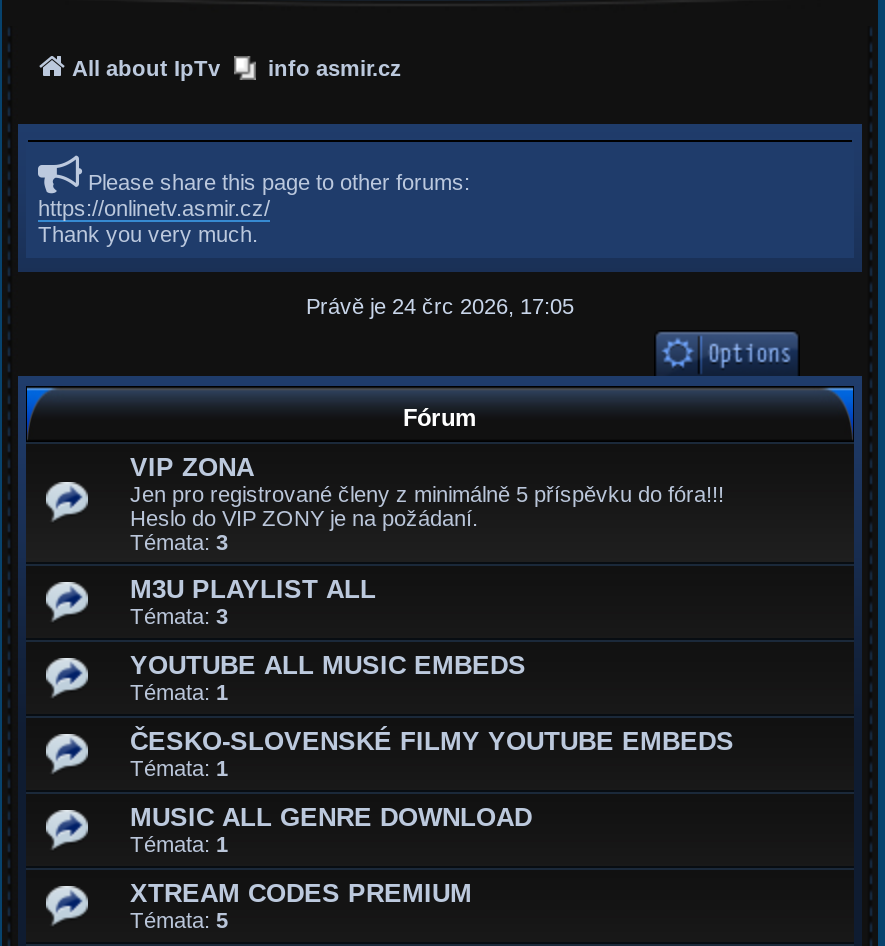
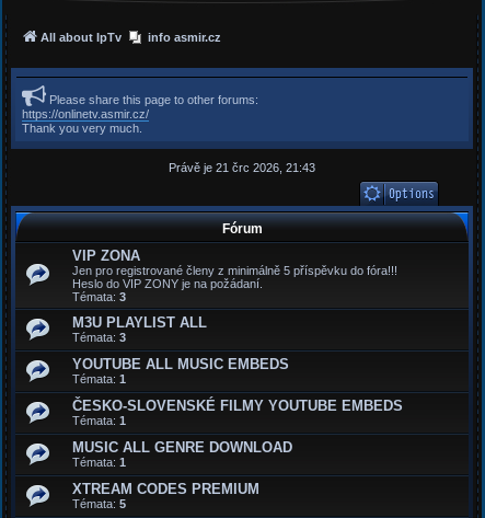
- Právě je 24 črc 2026, 17:05
+ Právě je 21 črc 2026, 21:43
